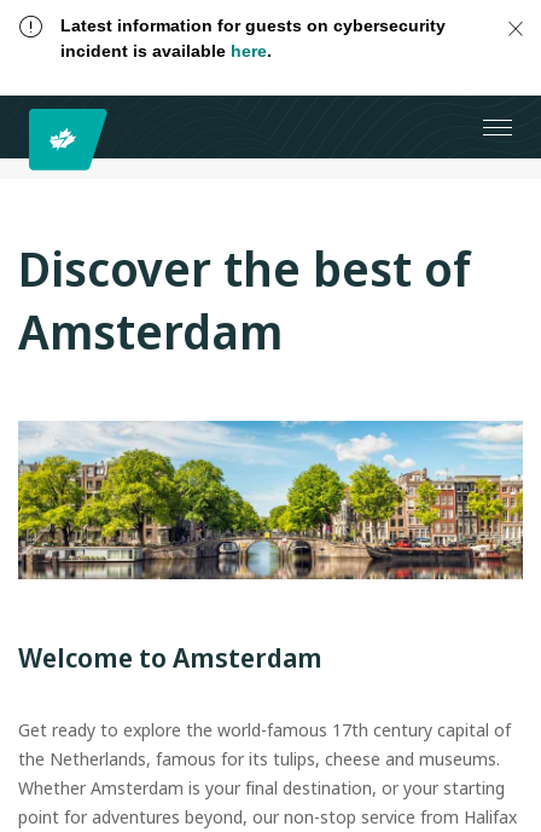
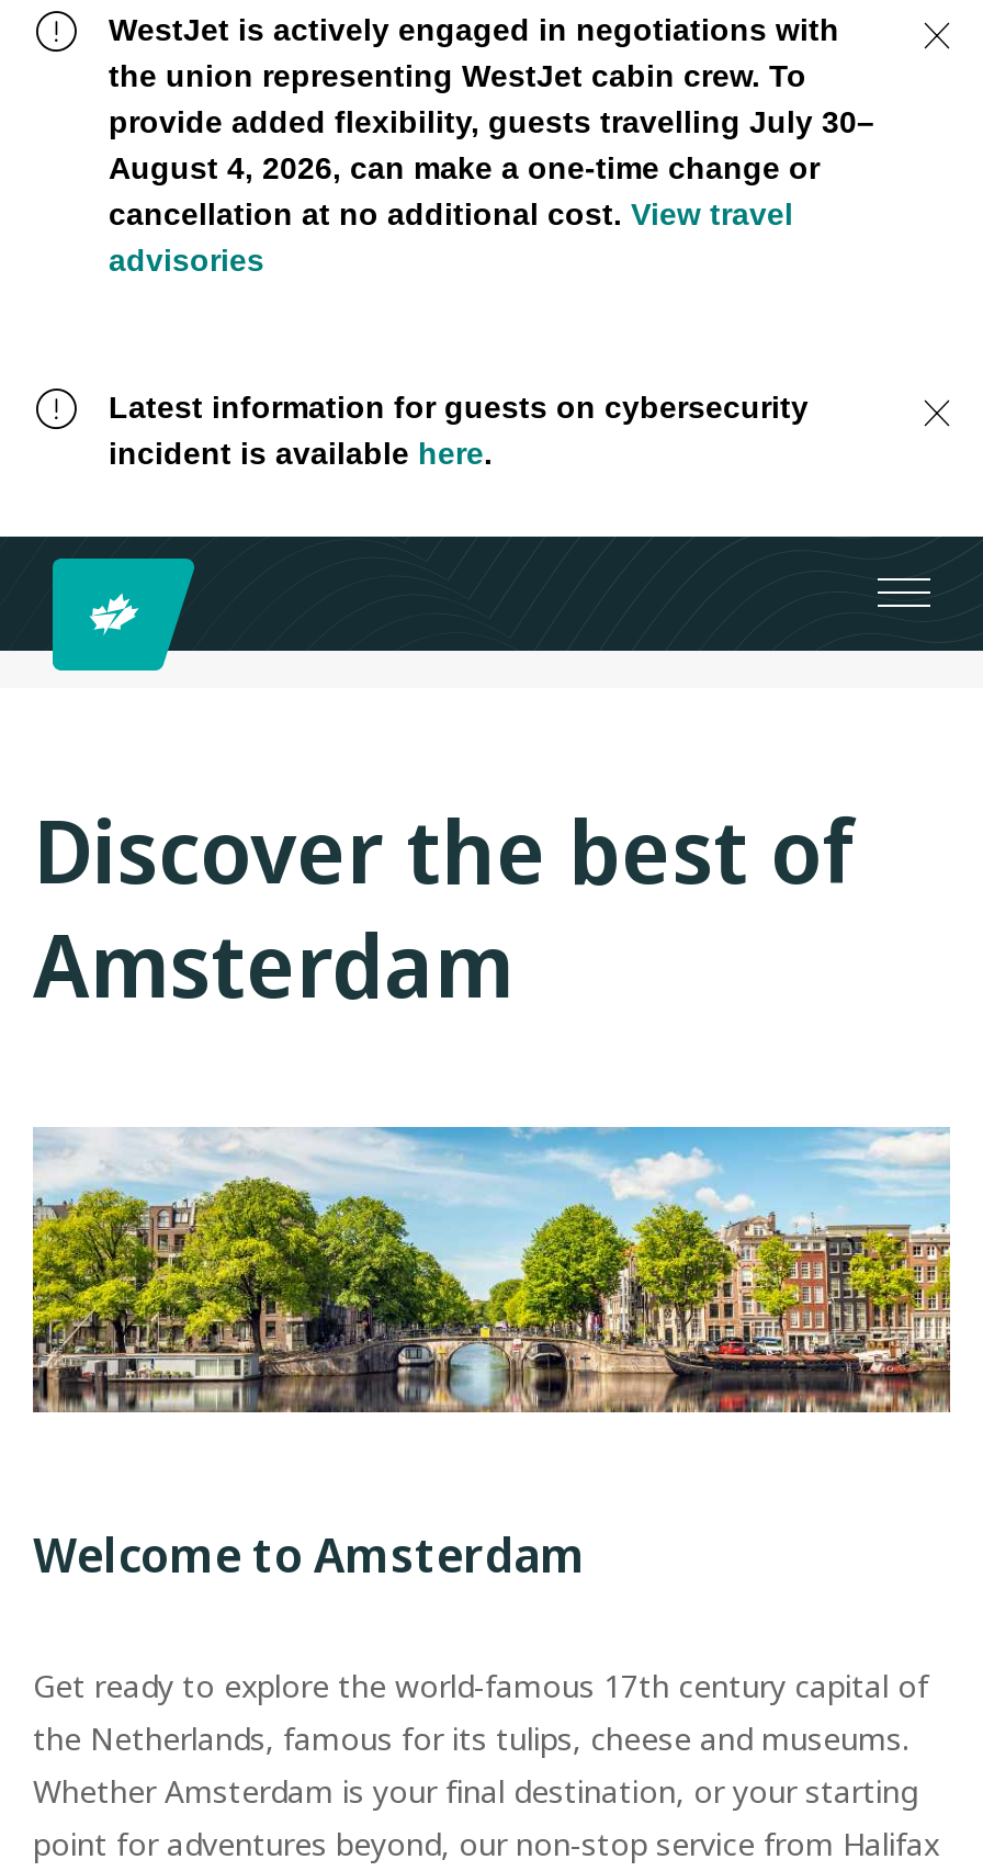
+ WestJet is actively engaged in negotiations with
+ the union representing WestJet cabin crew. To
+ provide added flexibility, guests travelling July 30–
+ August 4, 2026, can make a one-time change or
+ cancellation at no additional cost. View travel
+ advisories
